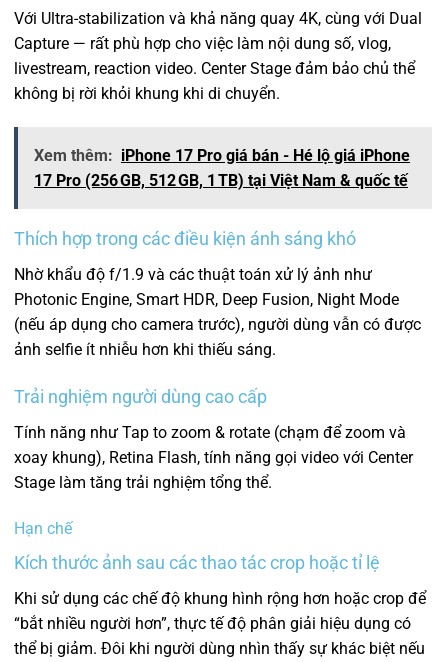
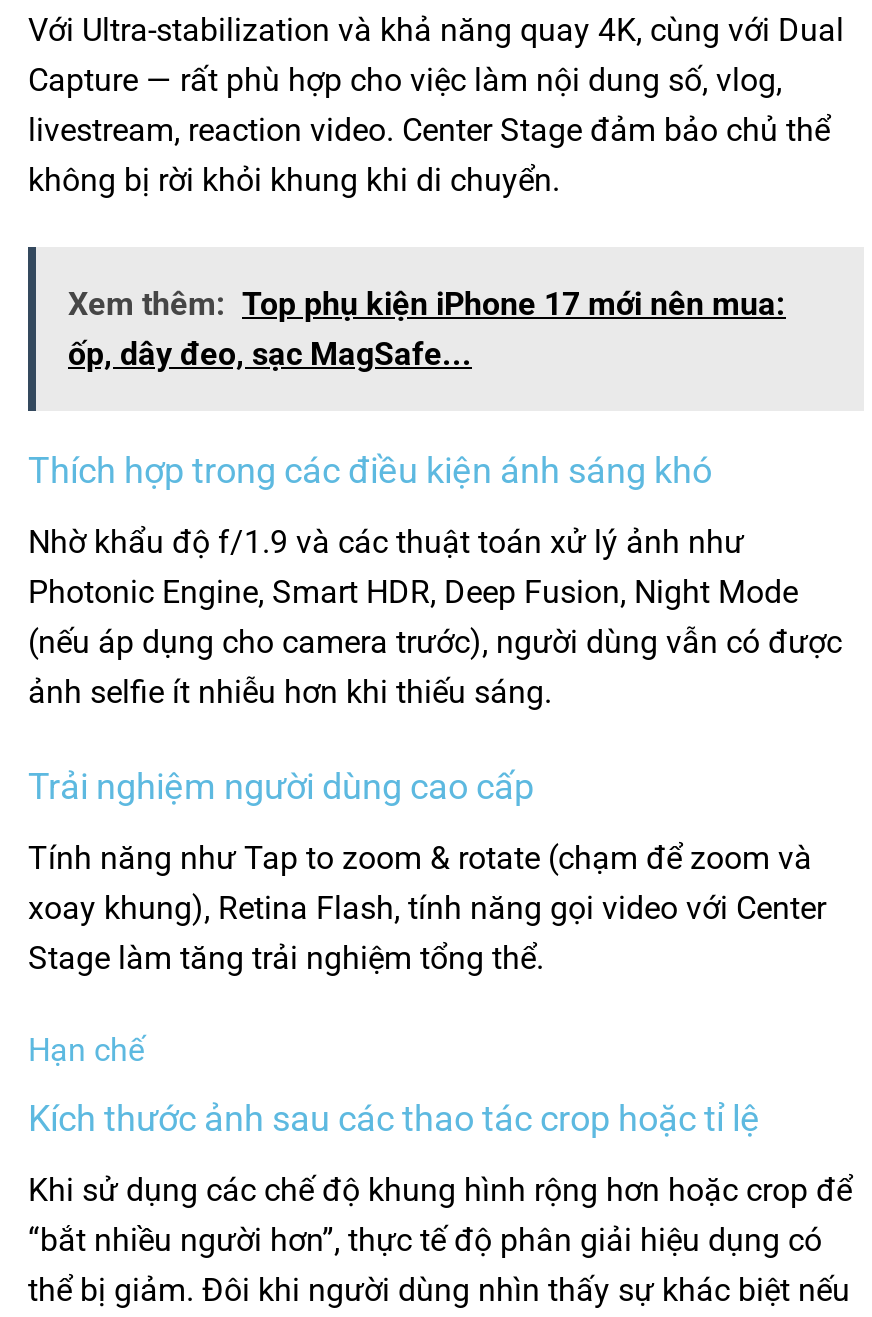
- Xem thêm: iPhone 17 Pro giá bán - Hé lộ giá iPhone
- 17 Pro (256 GB, 512 GB, 1 TB) tại Việt Nam & quốc tế
+ Xem thêm: Top phụ kiện iPhone 17 mới nên mua:
+ ốp, dây đeo, sạc MagSafe...
